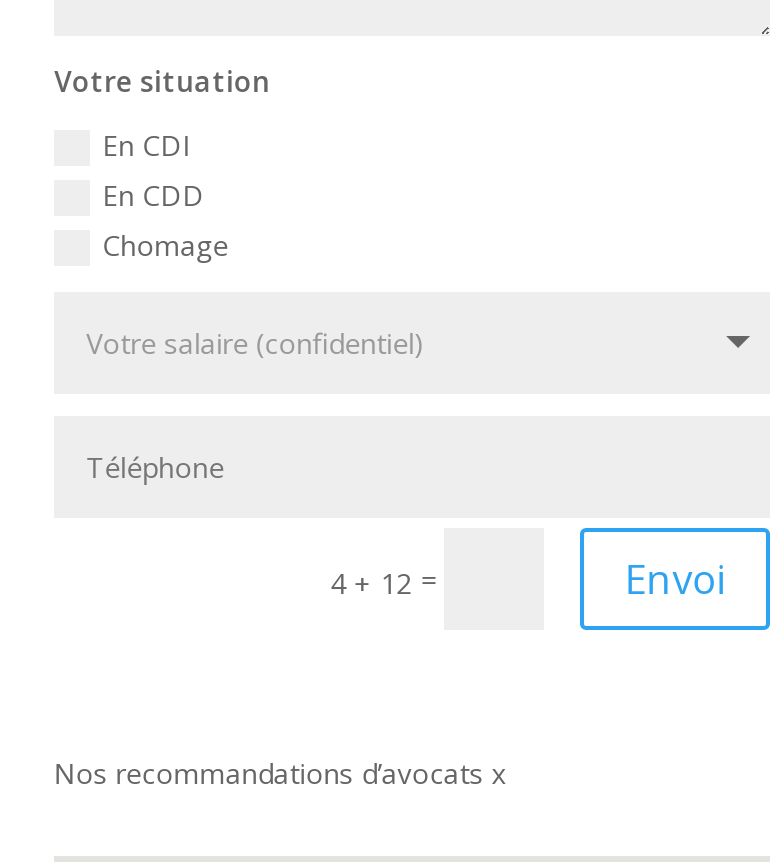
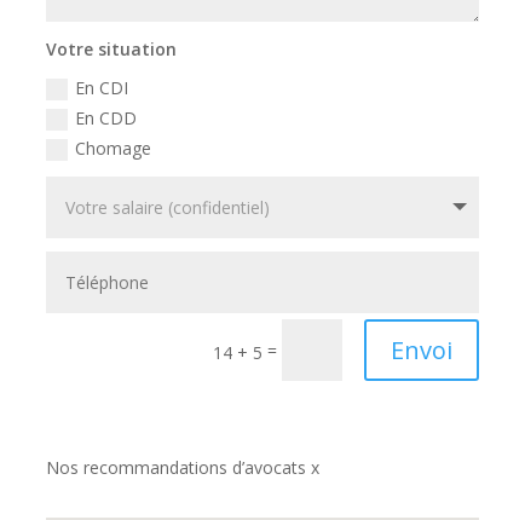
- 4 + 12 =
+ 14 + 5 =
